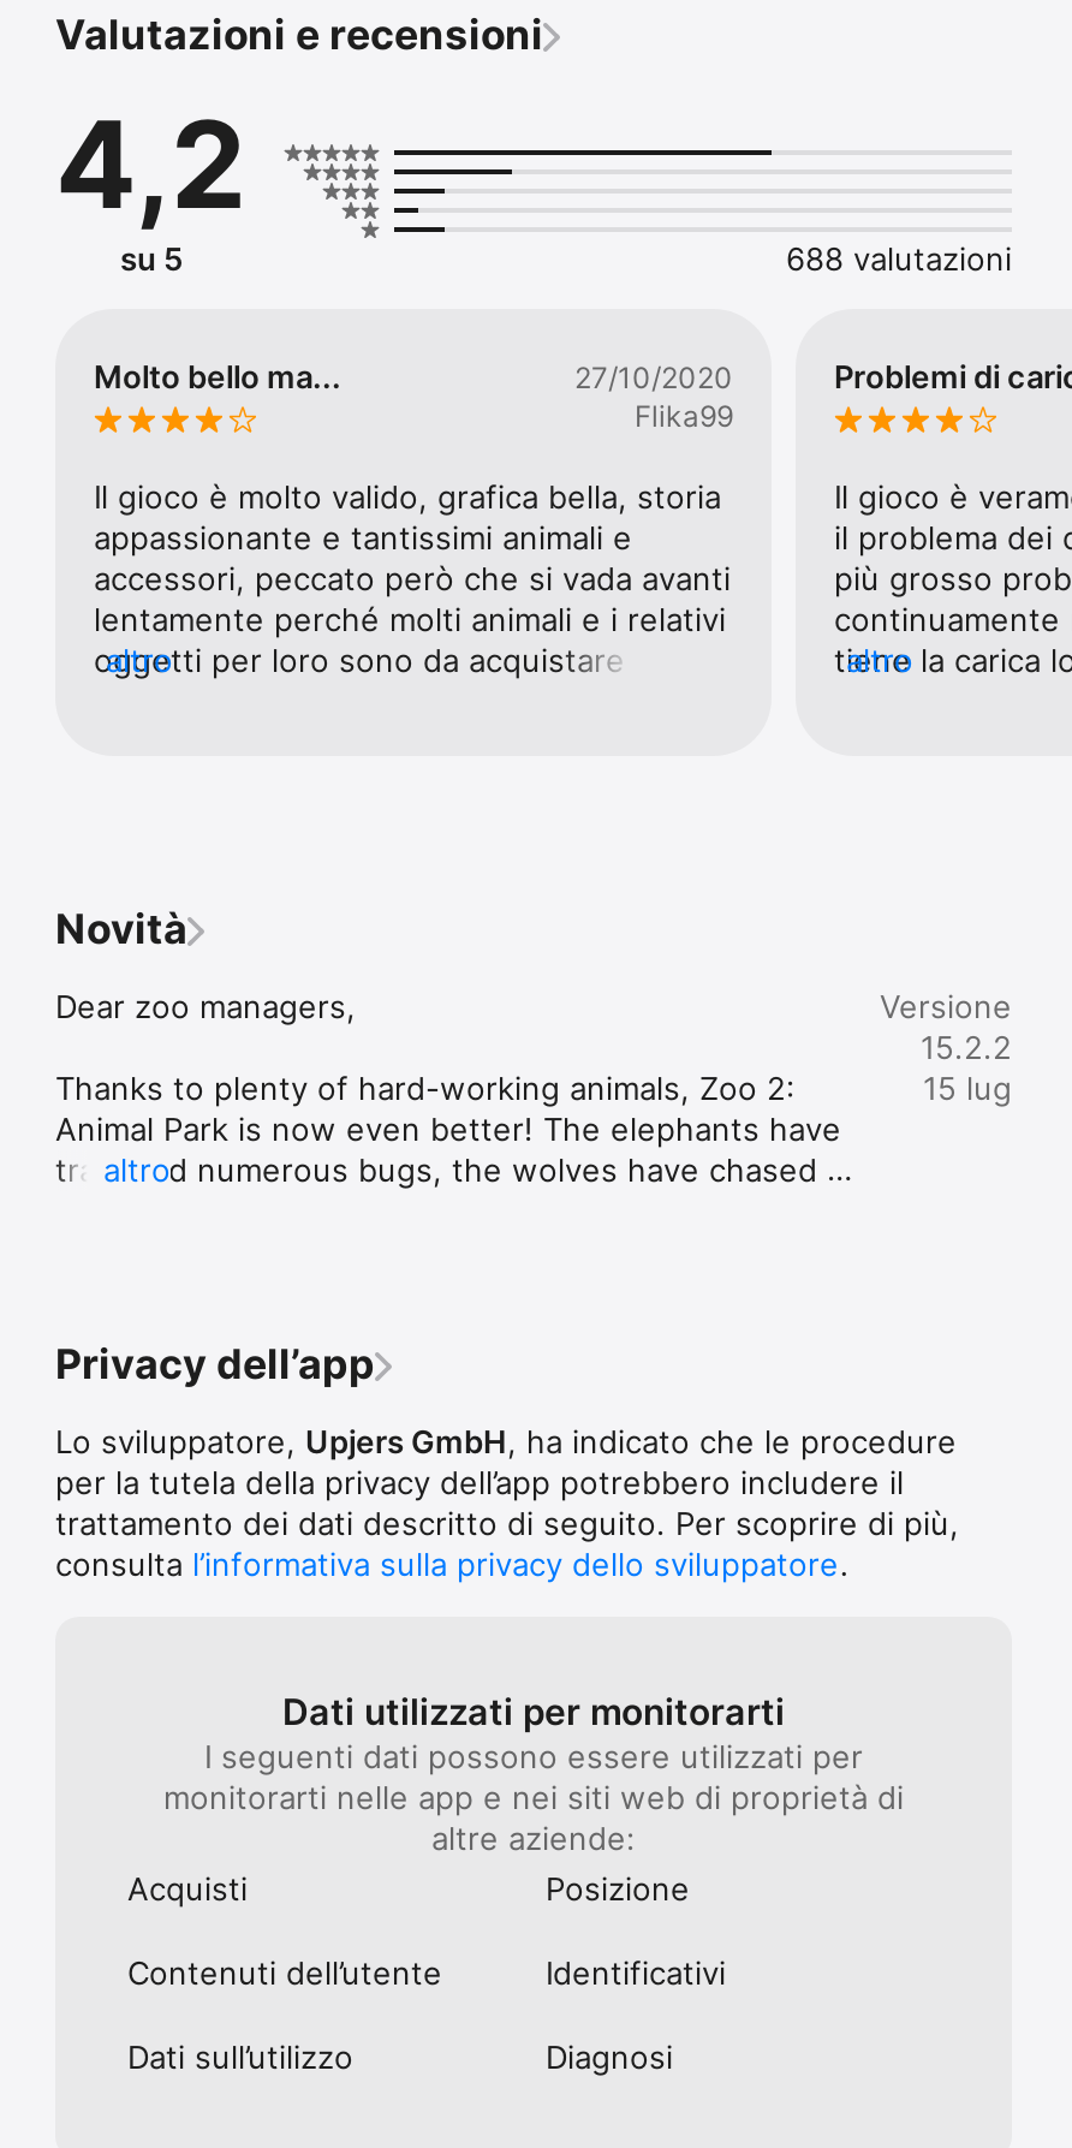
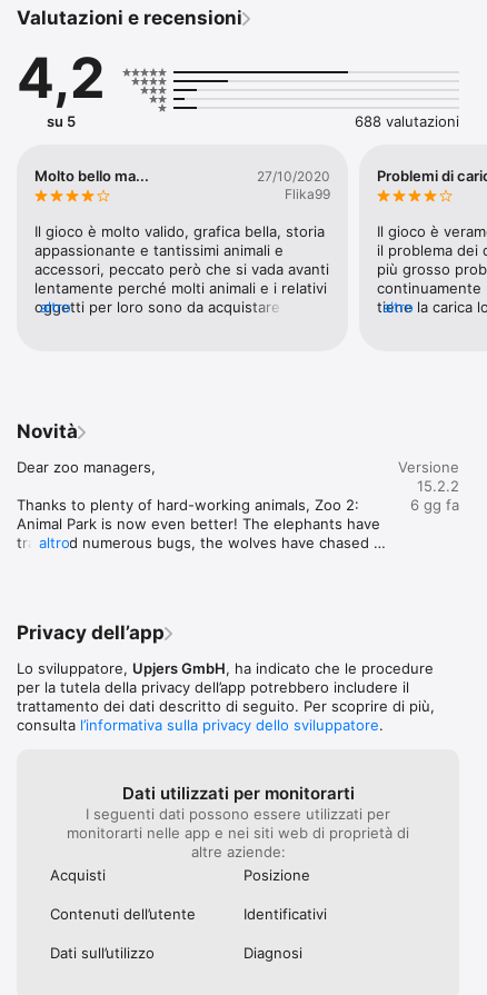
- 15 lug
+ 6 gg fa
